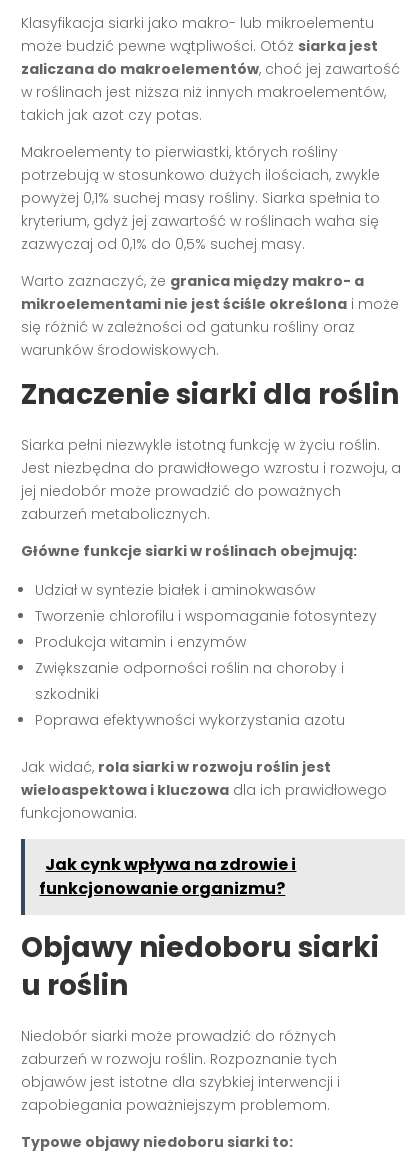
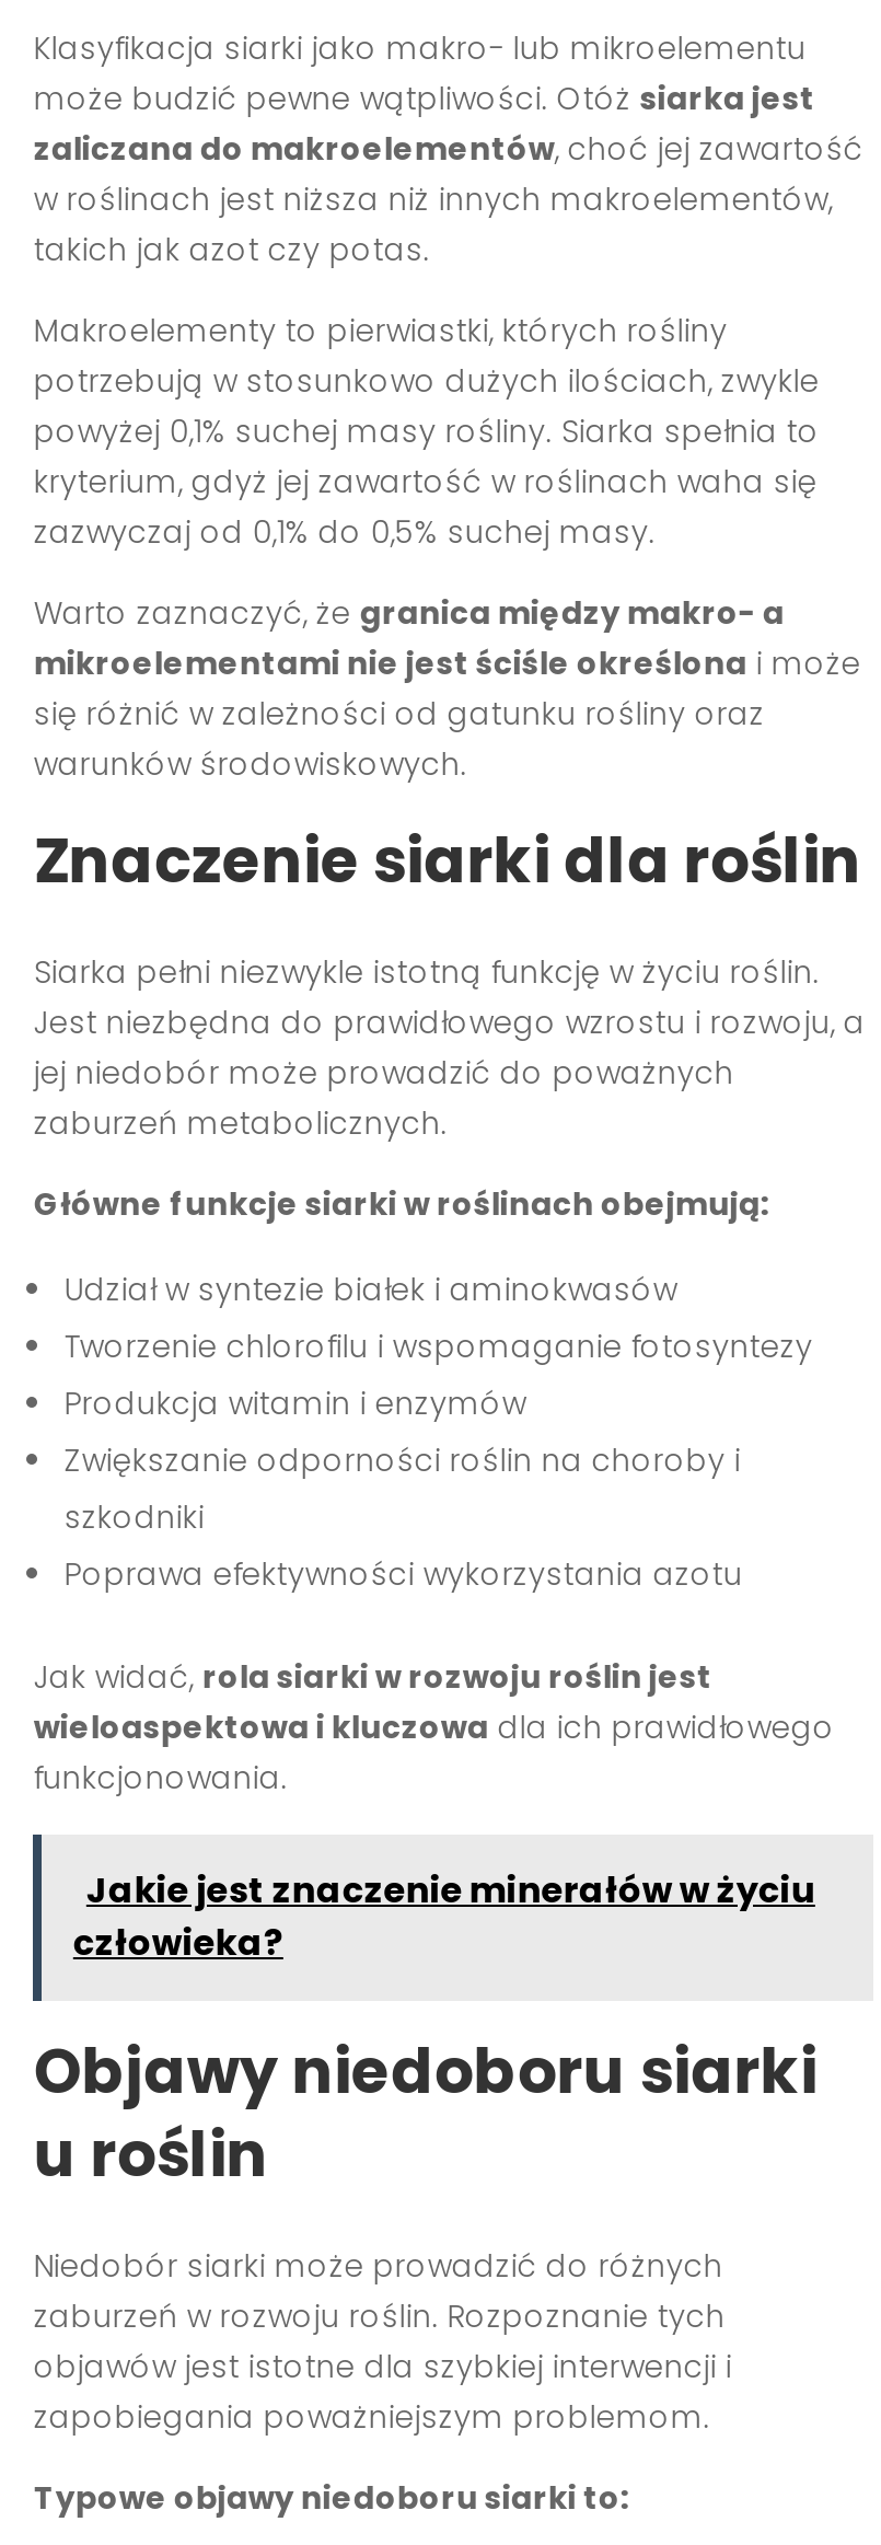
- Jak cynk wpływa na zdrowie i
- funkcjonowanie organizmu?
+ Jakie jest znaczenie minerałów w życiu
+ człowieka?
